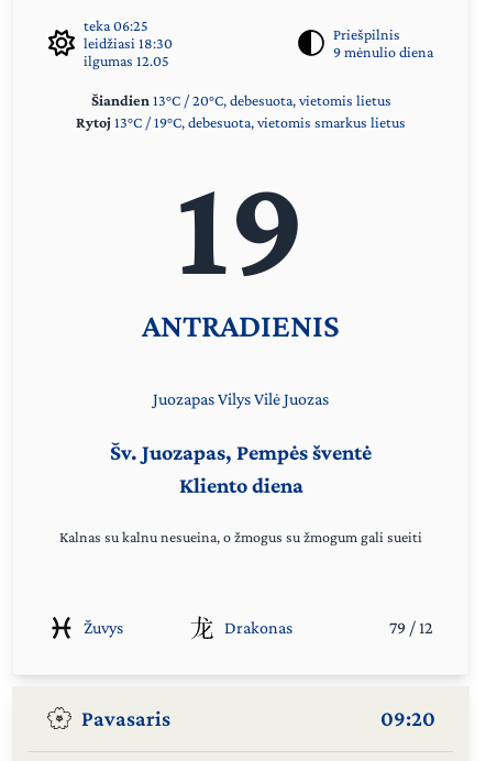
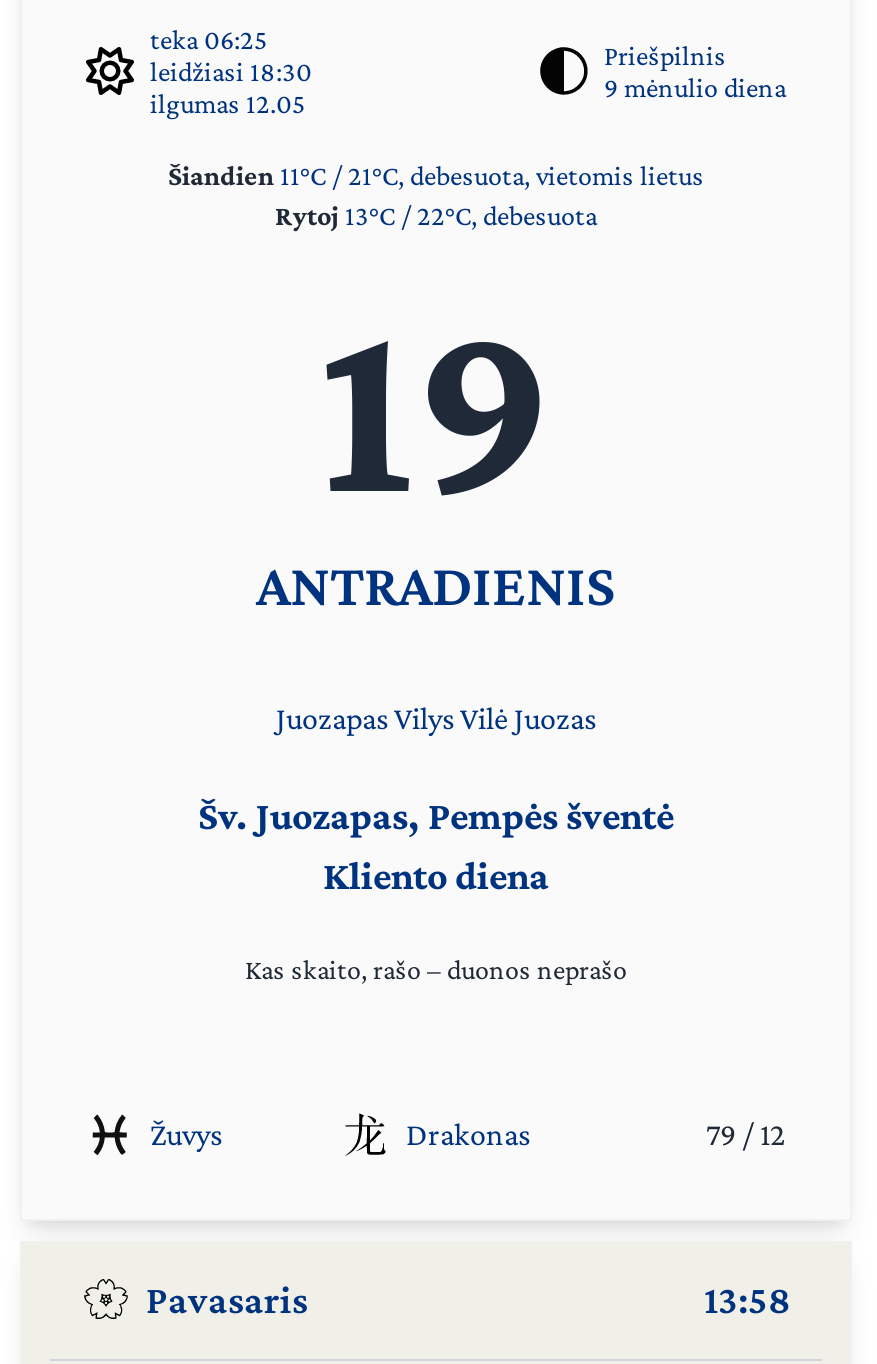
- Šiandien 13°C / 20°C, debesuota, vietomis lietus
- Rytoj 13°C / 19°C, debesuota, vietomis smarkus lietus
+ Šiandien 11°C / 21°C, debesuota, vietomis lietus
+ Rytoj 13°C / 22°C, debesuota

- Kalnas su kalnu nesueina, o žmogus su žmogum gali sueiti
+ Kas skaito, rašo – duonos neprašo

- 09:20
+ 13:58
